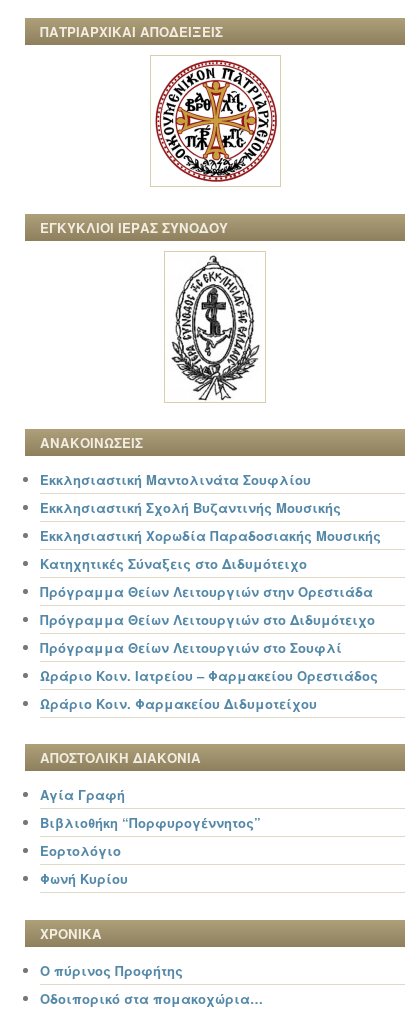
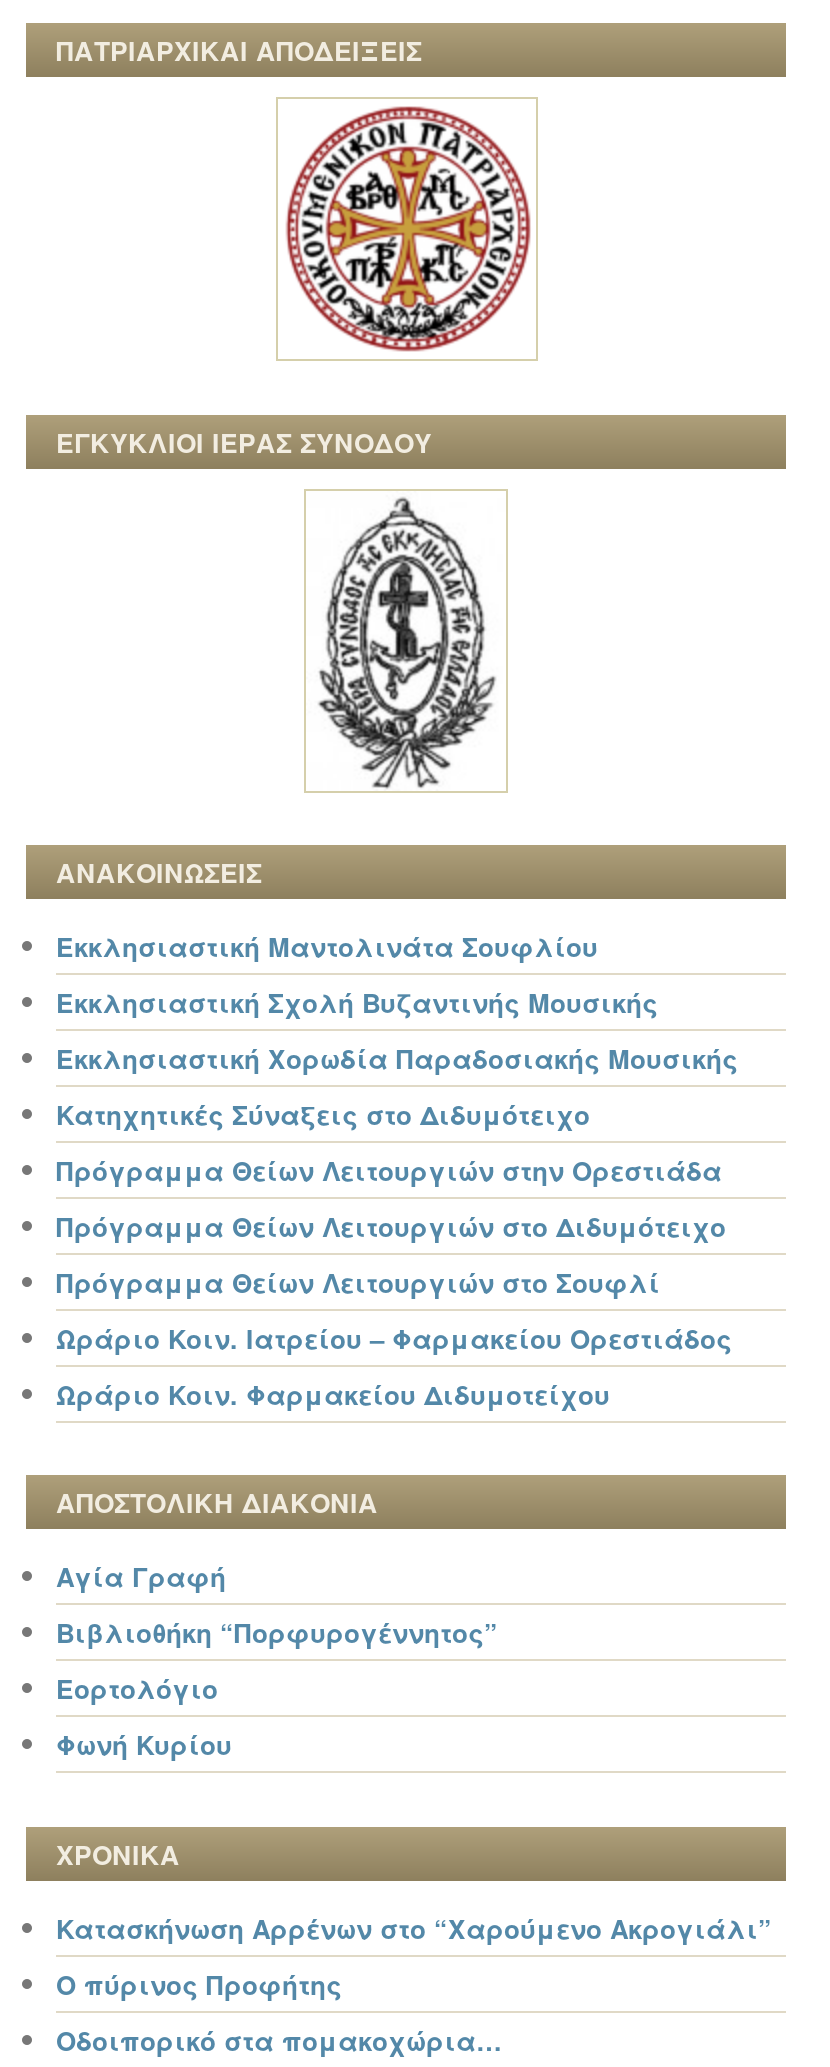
+ Κατασκήνωση Αρρένων στο “Χαρούμενο Ακρογιάλι”
